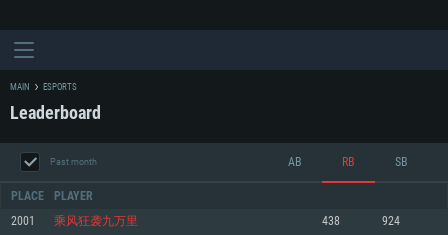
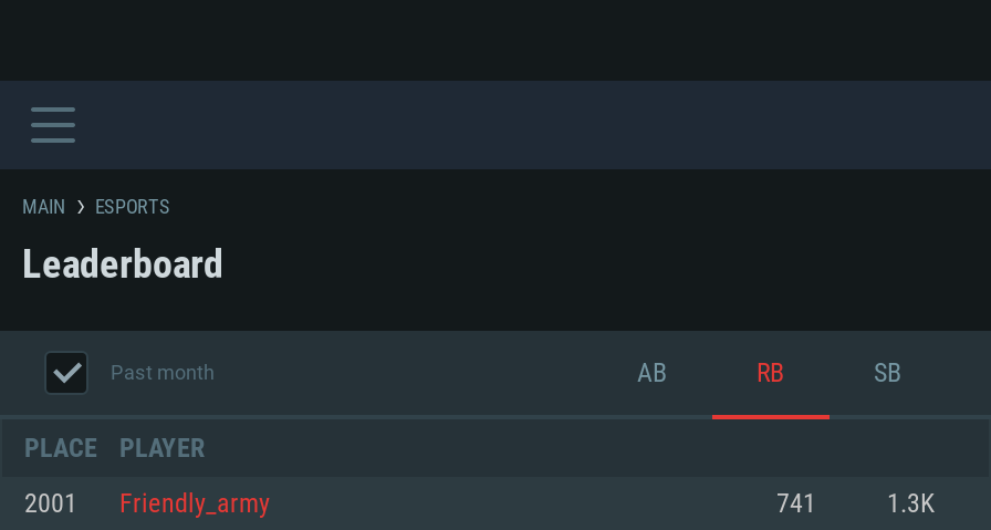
- 乘风狂袭九万里
- 438
- 924
+ Friendly_army
+ 741
+ 1.3K
